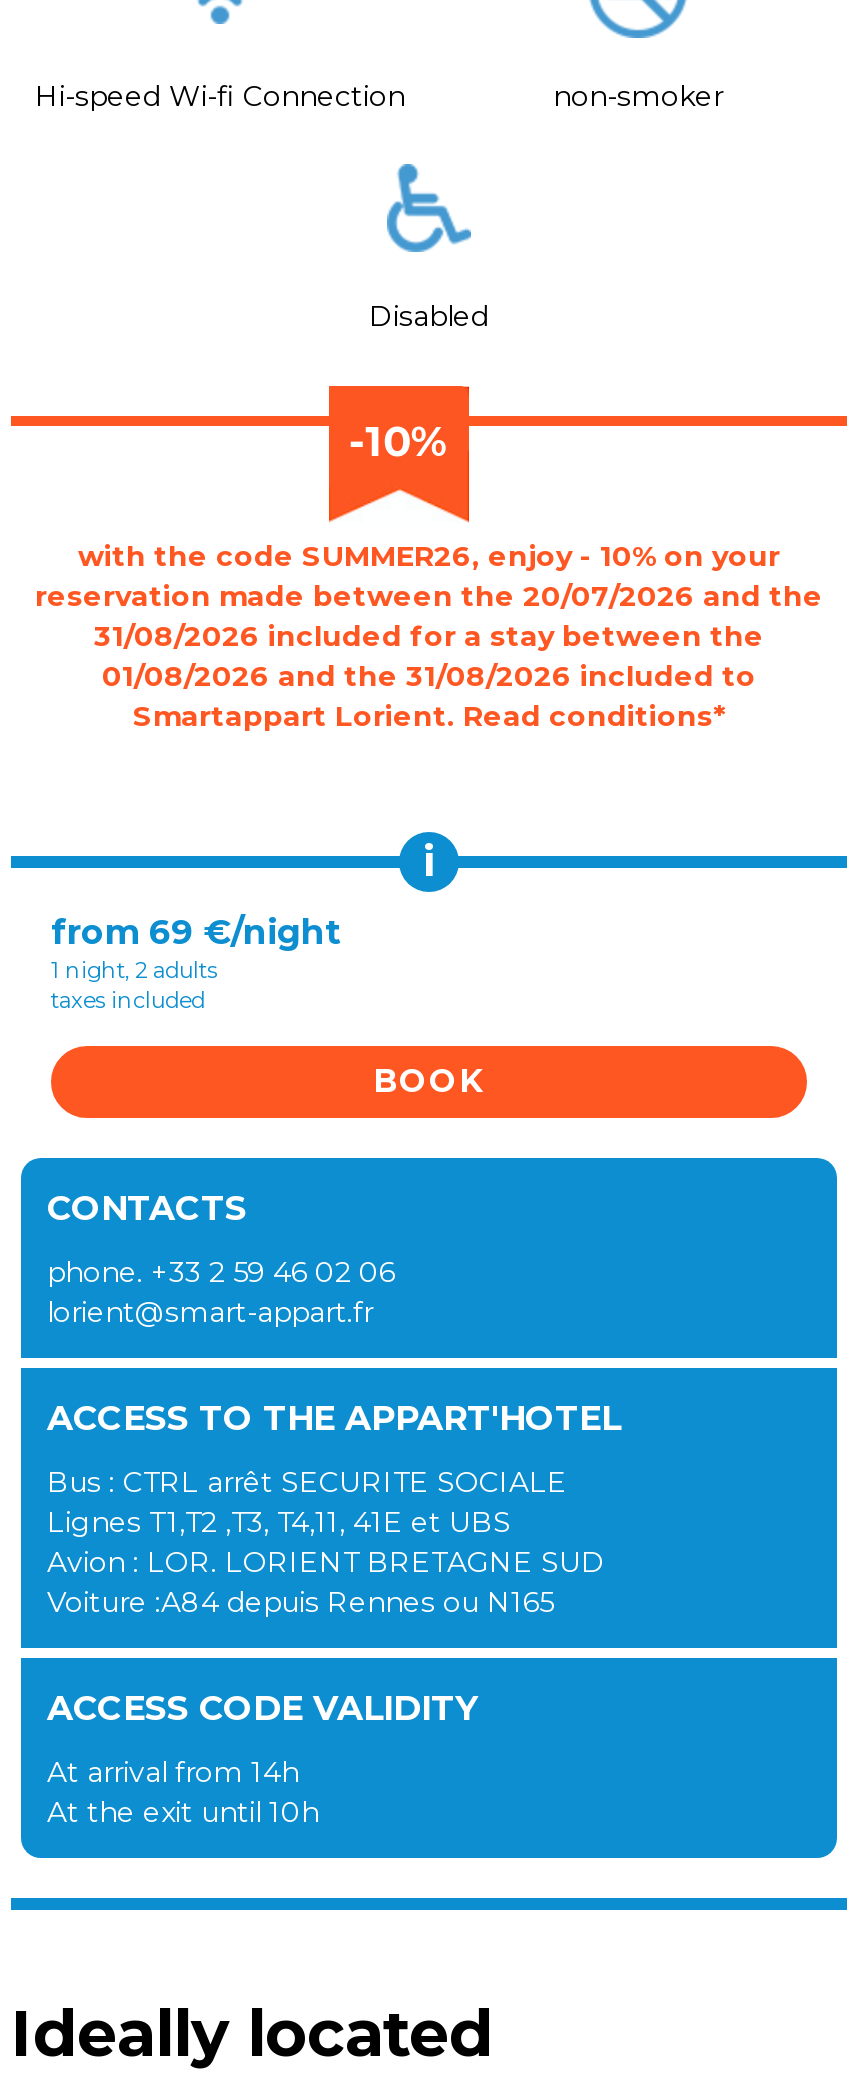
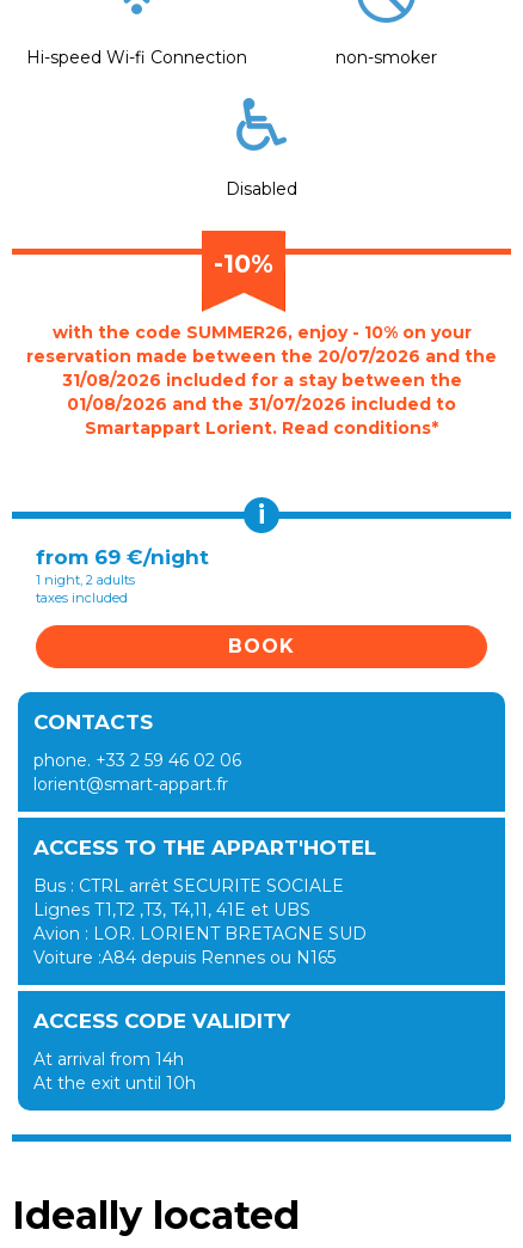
- 01/08/2026 and the 31/08/2026 included to
+ 01/08/2026 and the 31/07/2026 included to
